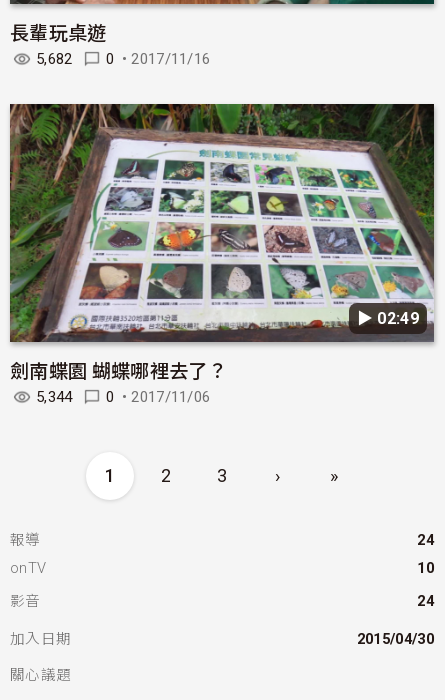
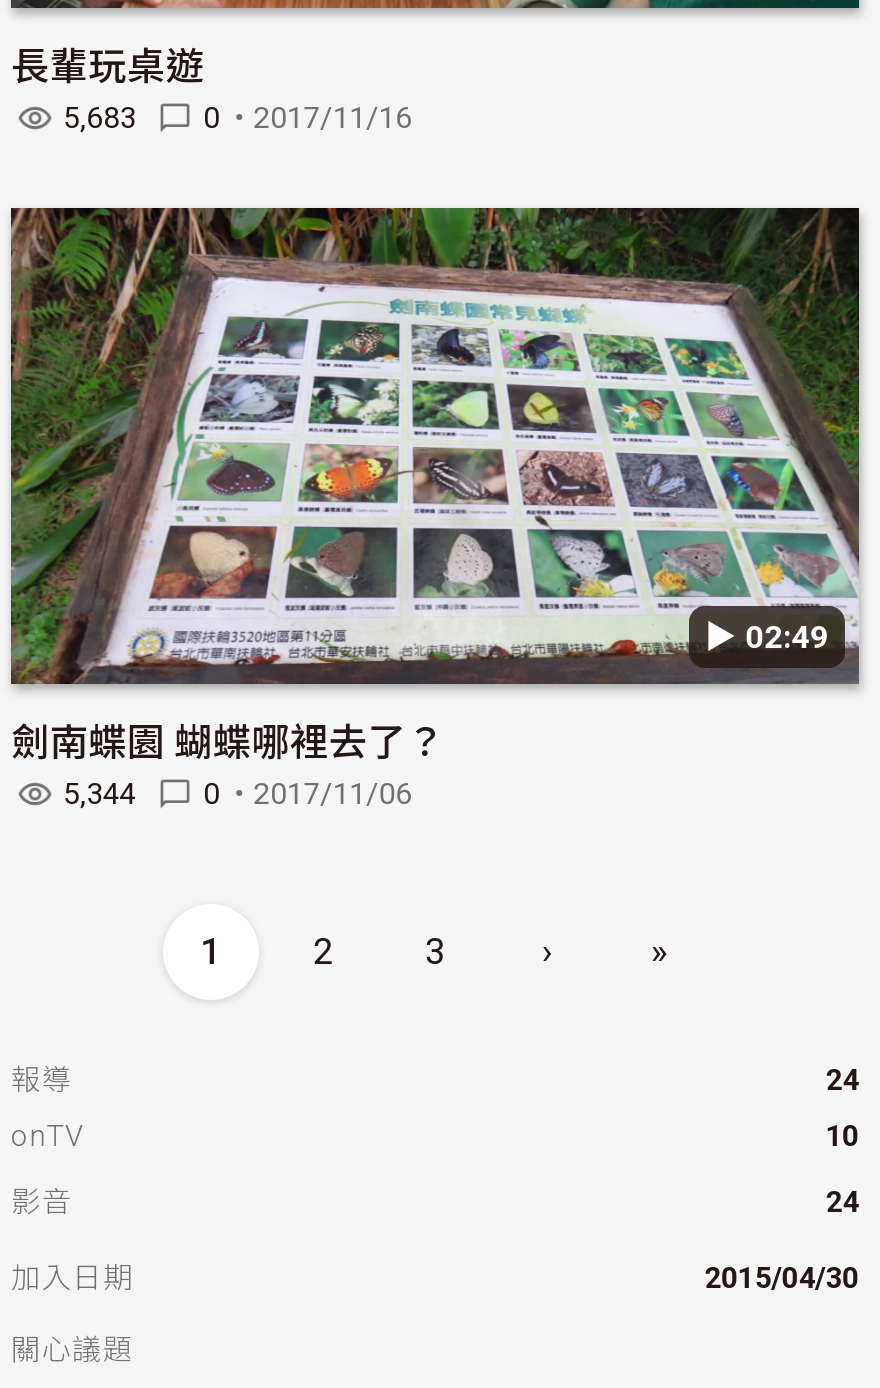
- 5,682 0 • 2017/11/16
+ 5,683 0 • 2017/11/16
